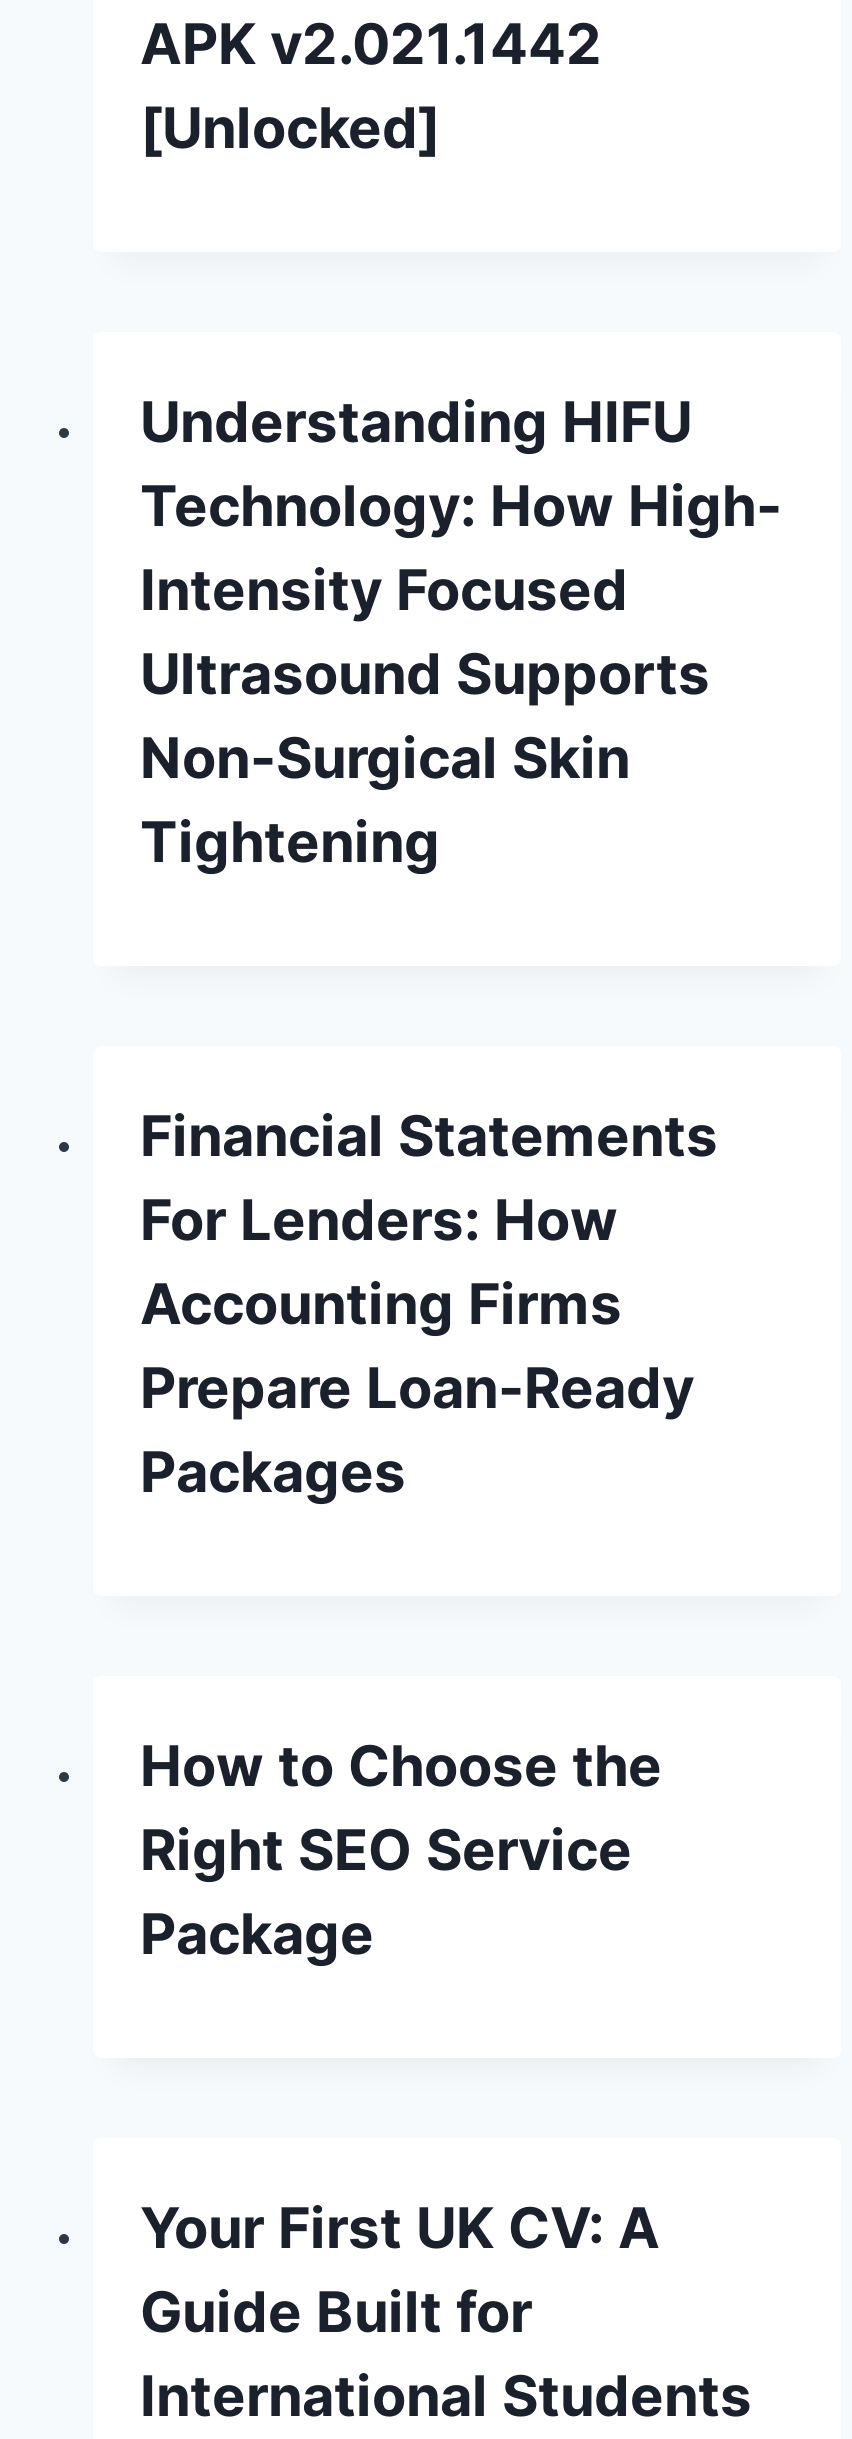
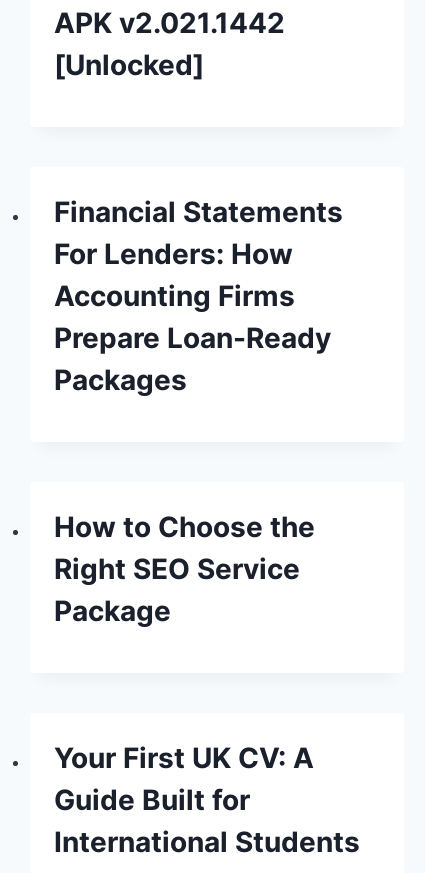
- Understanding HIFU
- Technology: How High-
- Intensity Focused
- Ultrasound Supports
- Non-Surgical Skin
- Tightening
